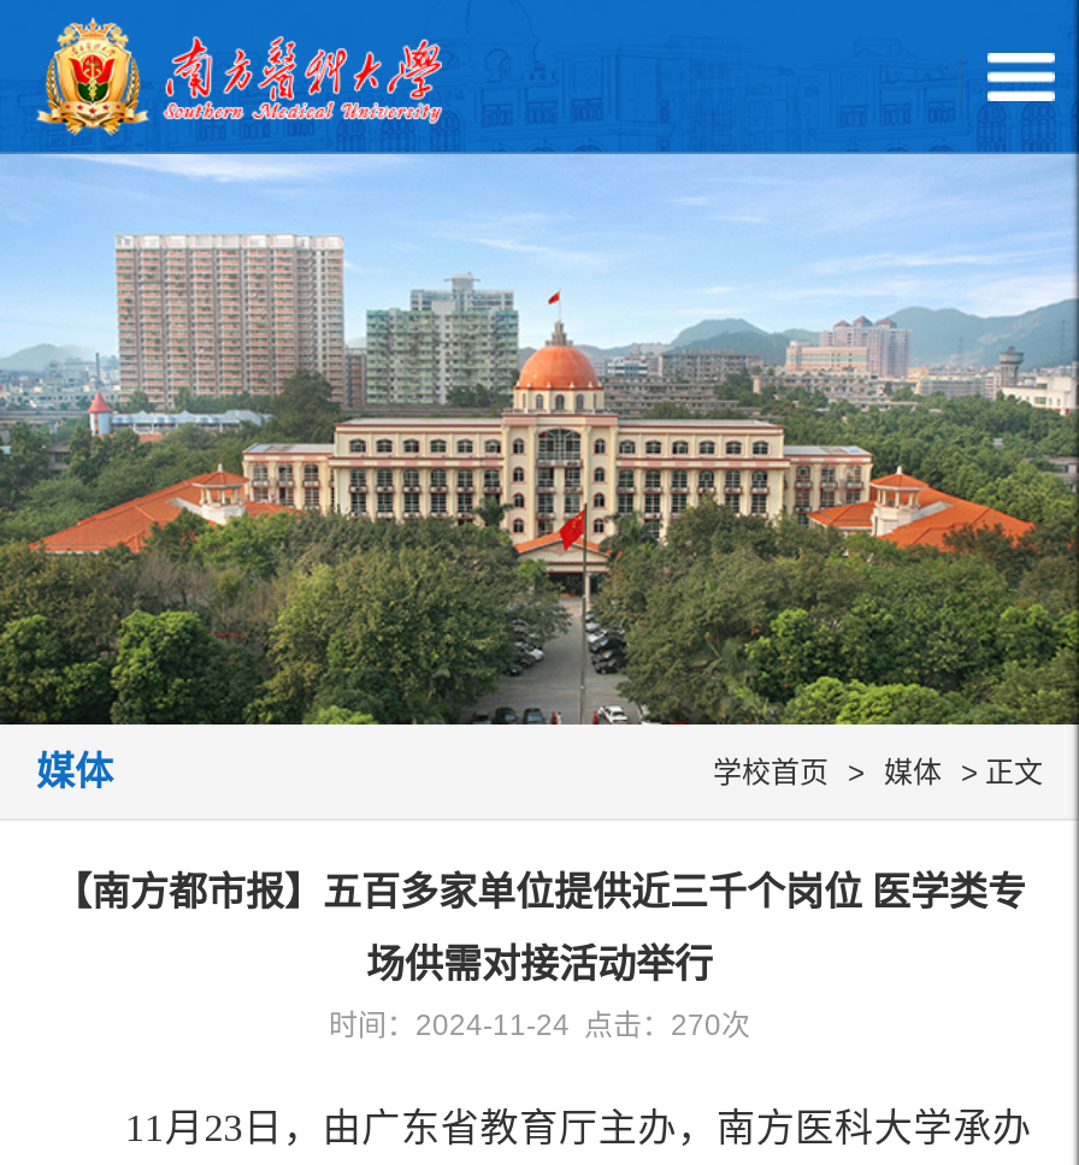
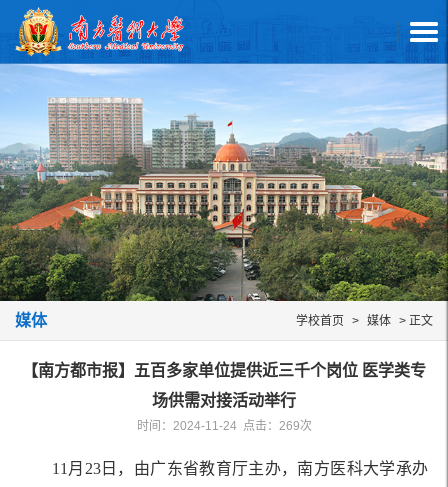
- 时间：2024-11-24 点击：270次
+ 时间：2024-11-24 点击：269次
